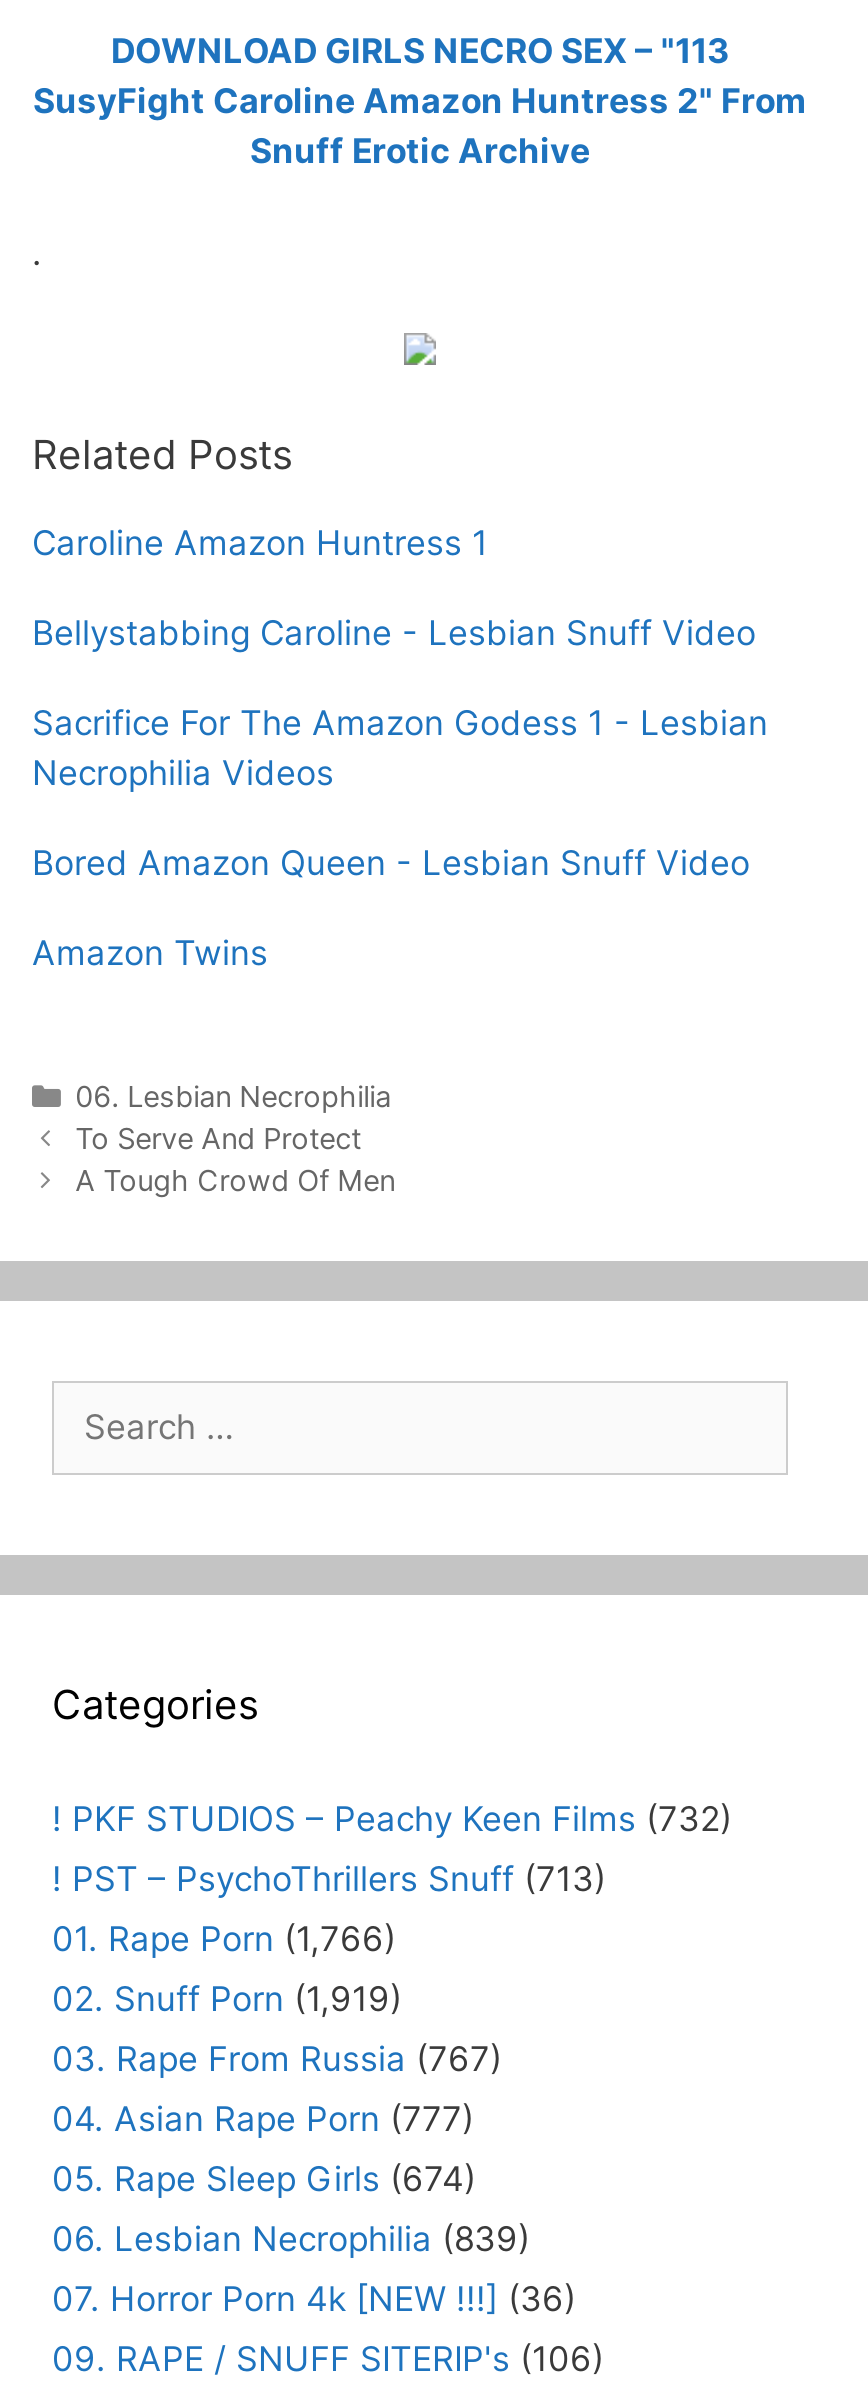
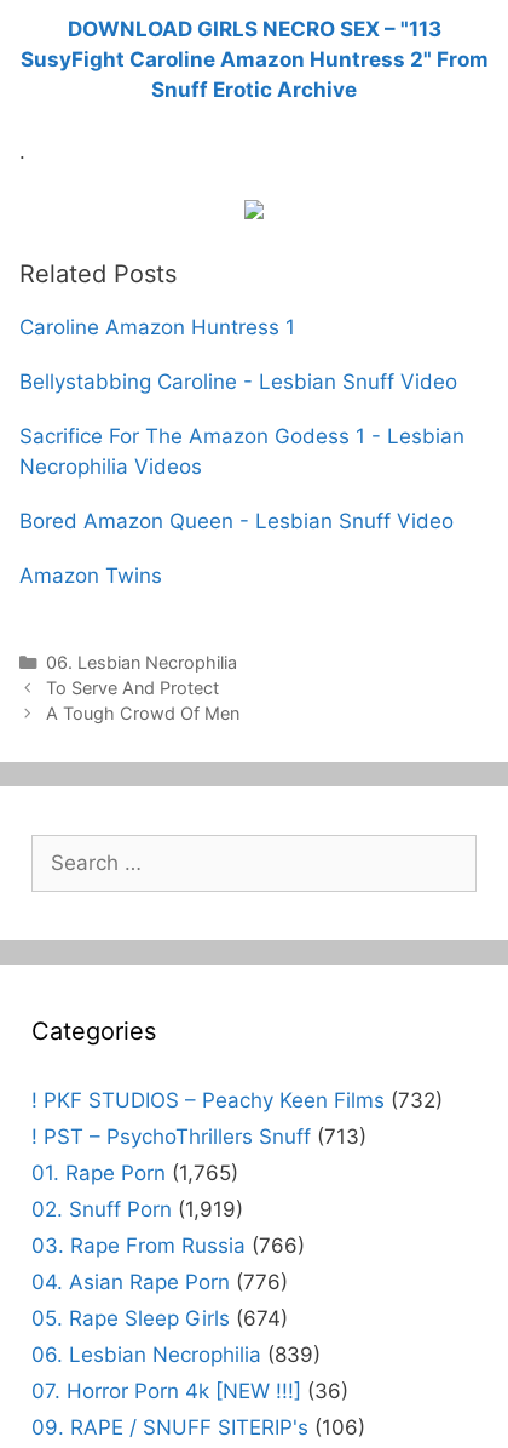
- 01. Rape Porn (1,766)
+ 01. Rape Porn (1,765)

- 03. Rape From Russia (767)
+ 03. Rape From Russia (766)

- 04. Asian Rape Porn (777)
+ 04. Asian Rape Porn (776)
